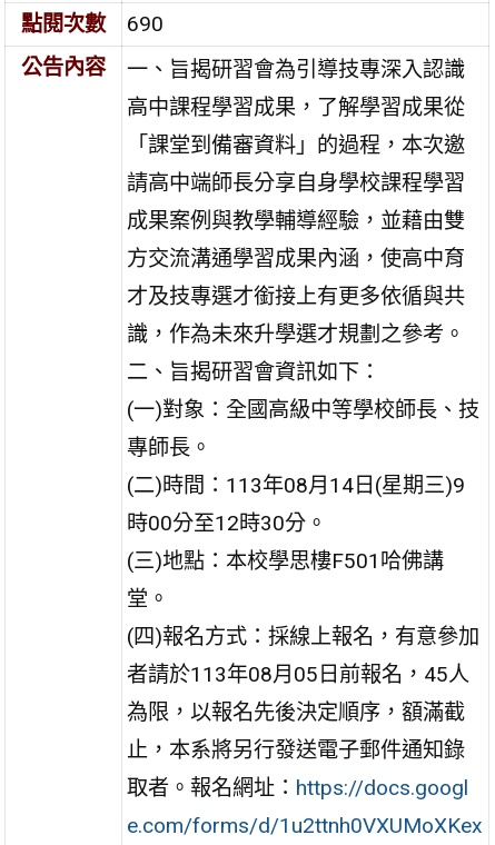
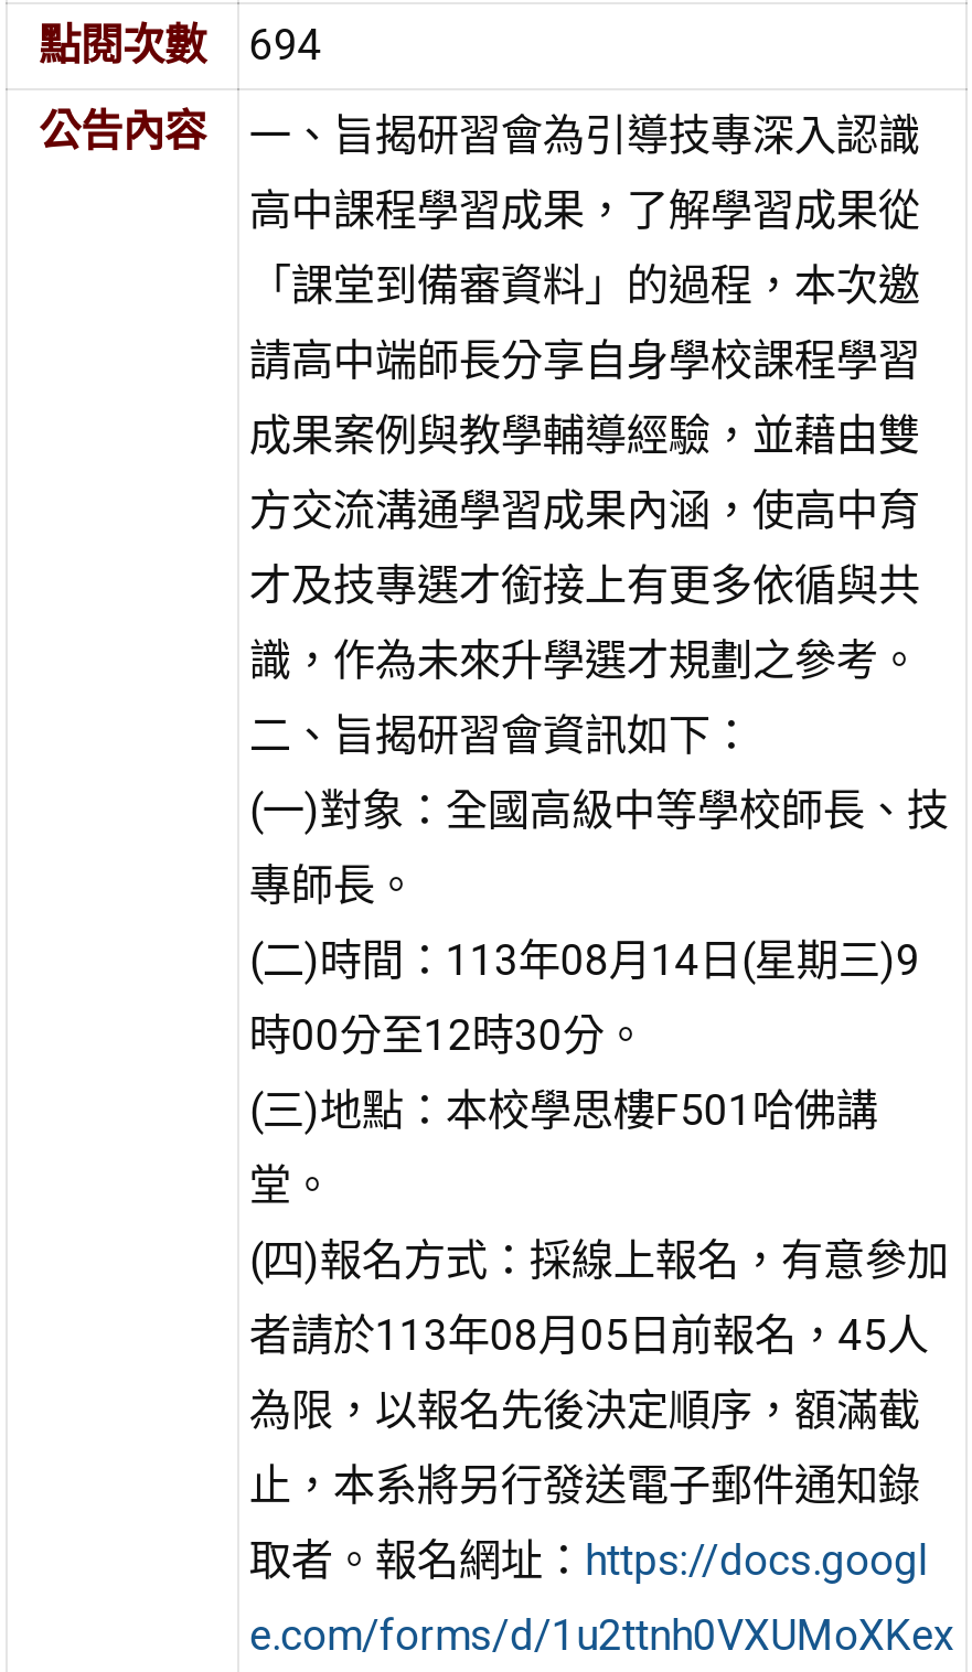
- 點閱次數 690
+ 點閱次數 694
